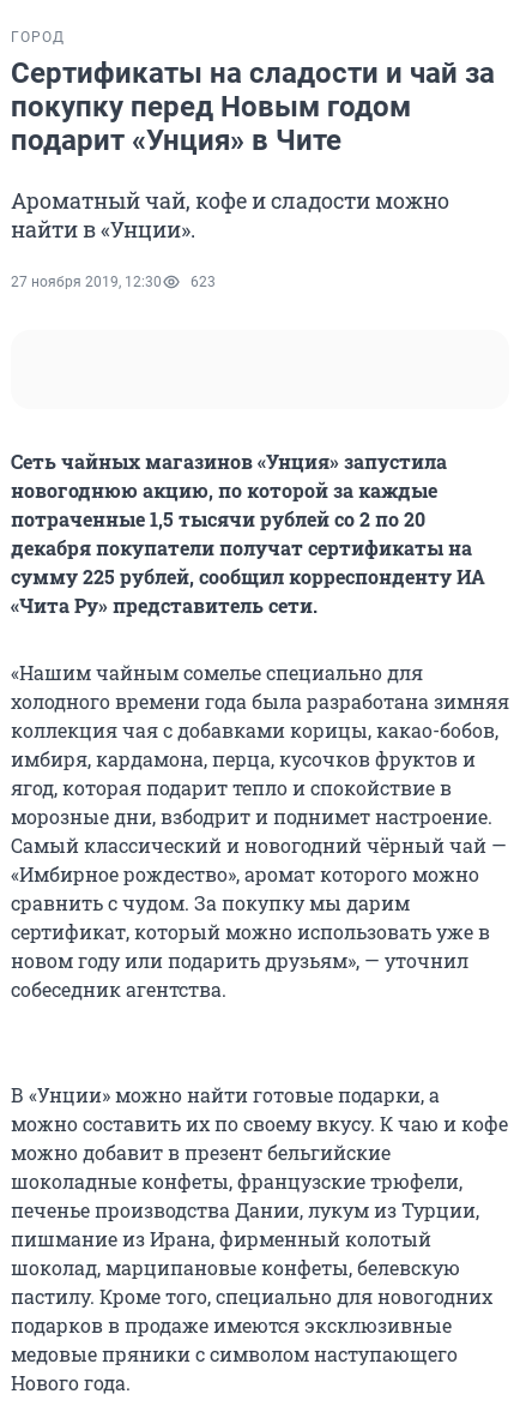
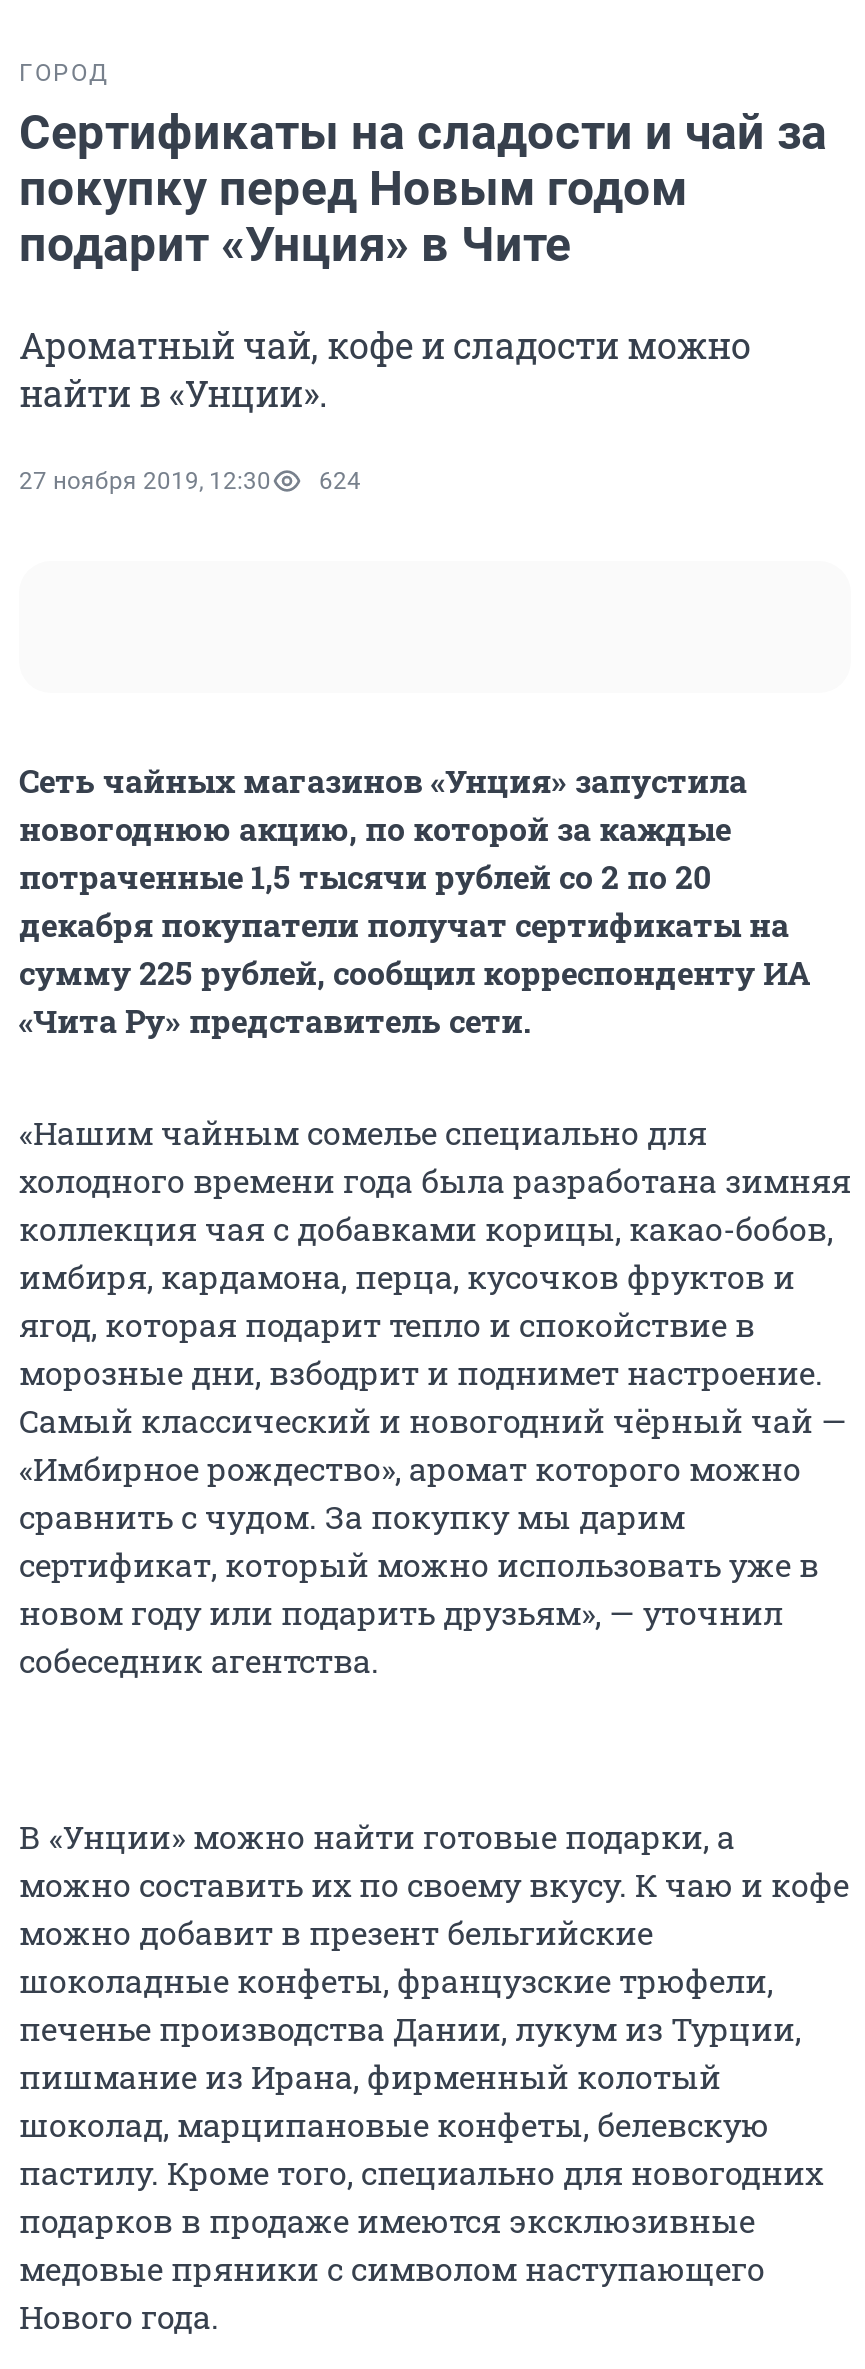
- 27 ноября 2019, 12:30 623
+ 27 ноября 2019, 12:30 624
